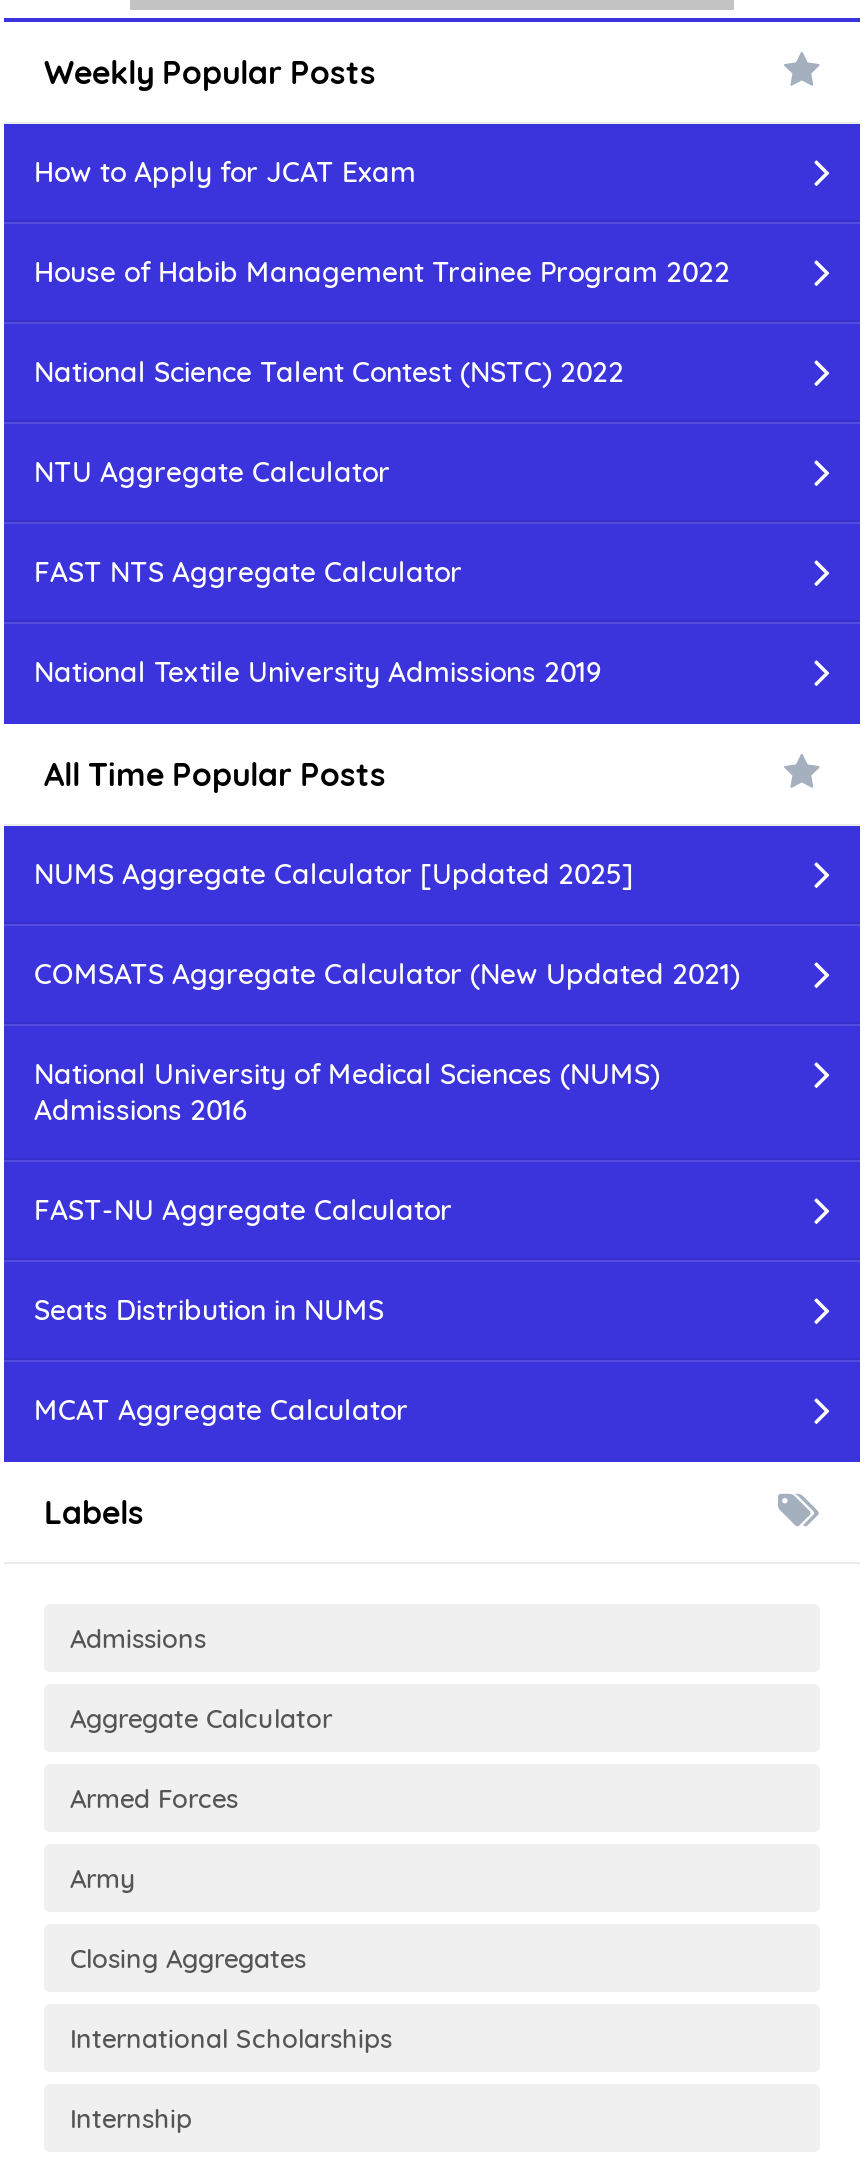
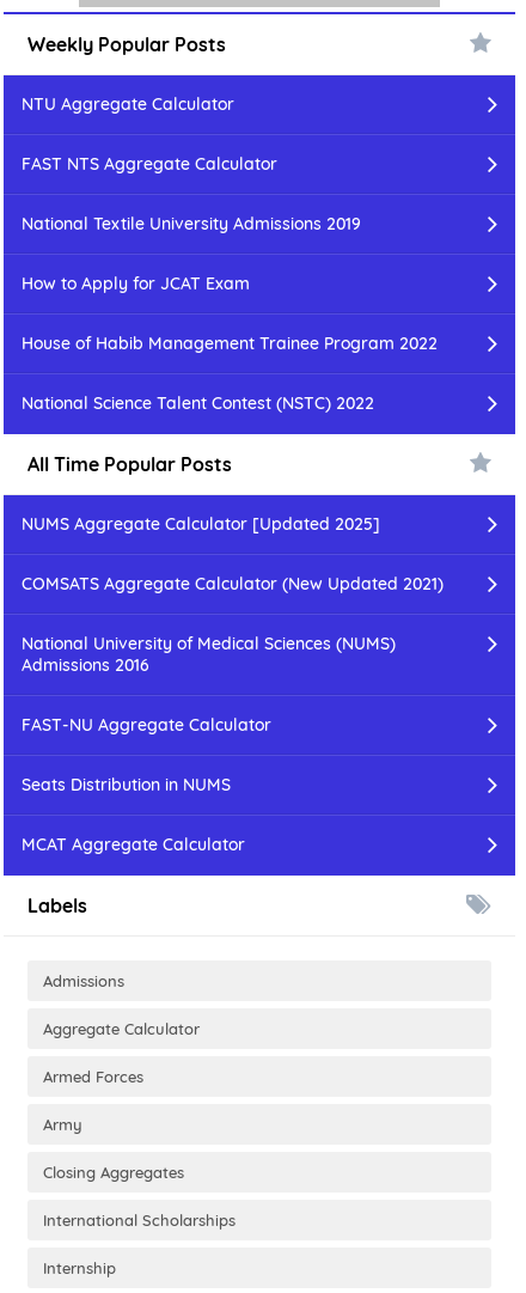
moved down: How to Apply for JCAT Exam | House of Habib Management Trainee Program 2022 | National Science Talent Contest (NSTC) 2022

moved up: NTU Aggregate Calculator | FAST NTS Aggregate Calculator | National Textile University Admissions 2019
